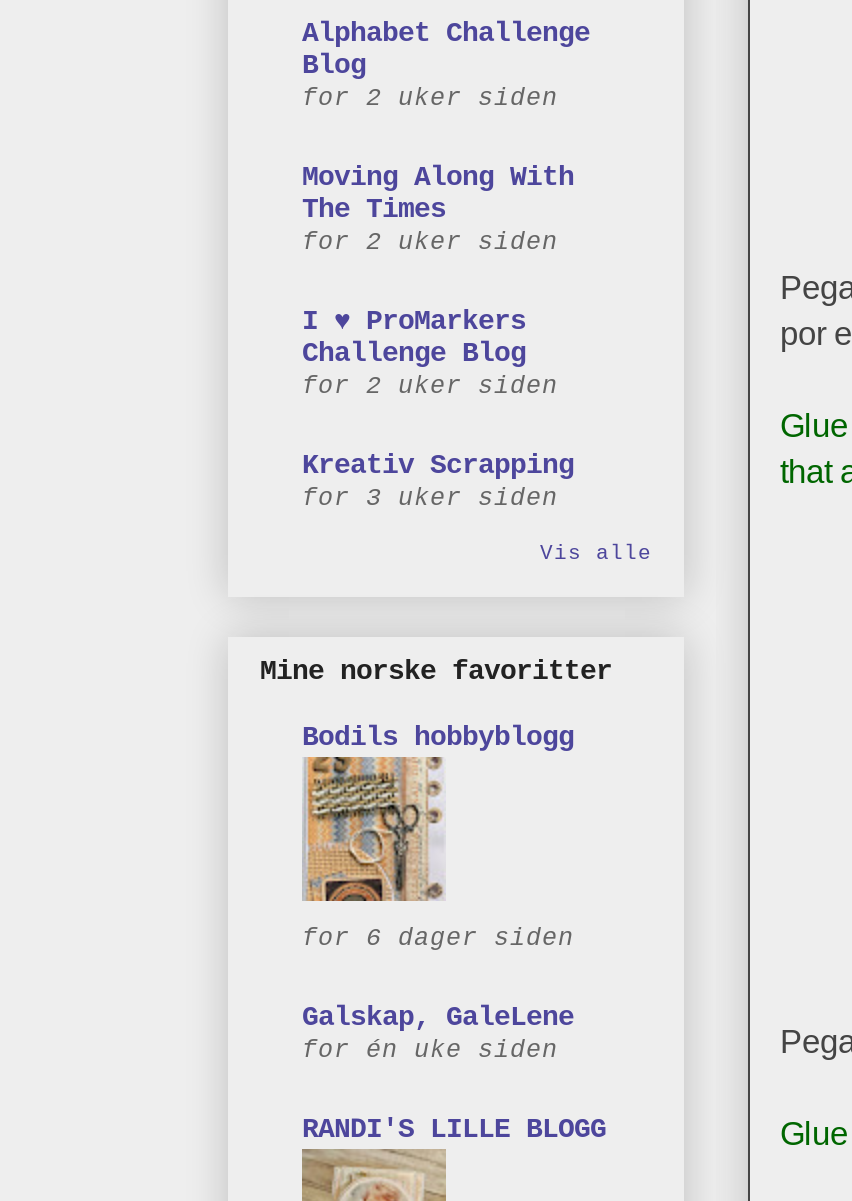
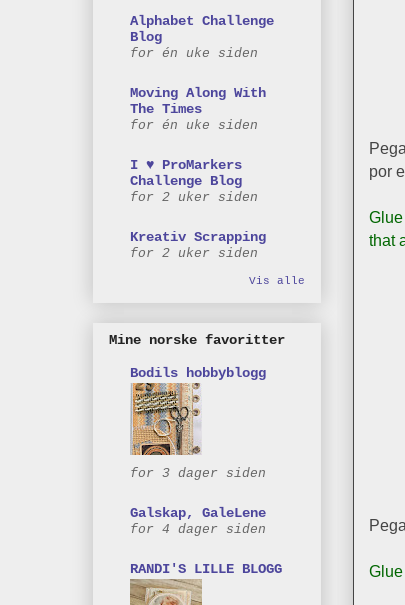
- for 2 uker siden
+ for én uke siden

- for 2 uker siden
+ for én uke siden

- for 3 uker siden
+ for 2 uker siden

- for 6 dager siden
+ for 3 dager siden

- for én uke siden
+ for 4 dager siden
